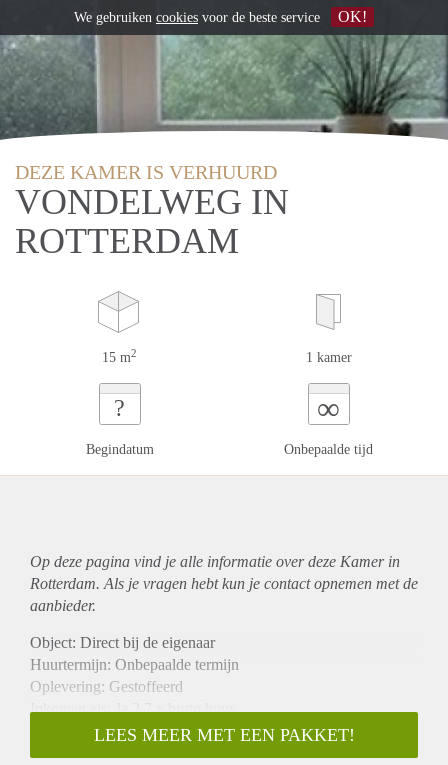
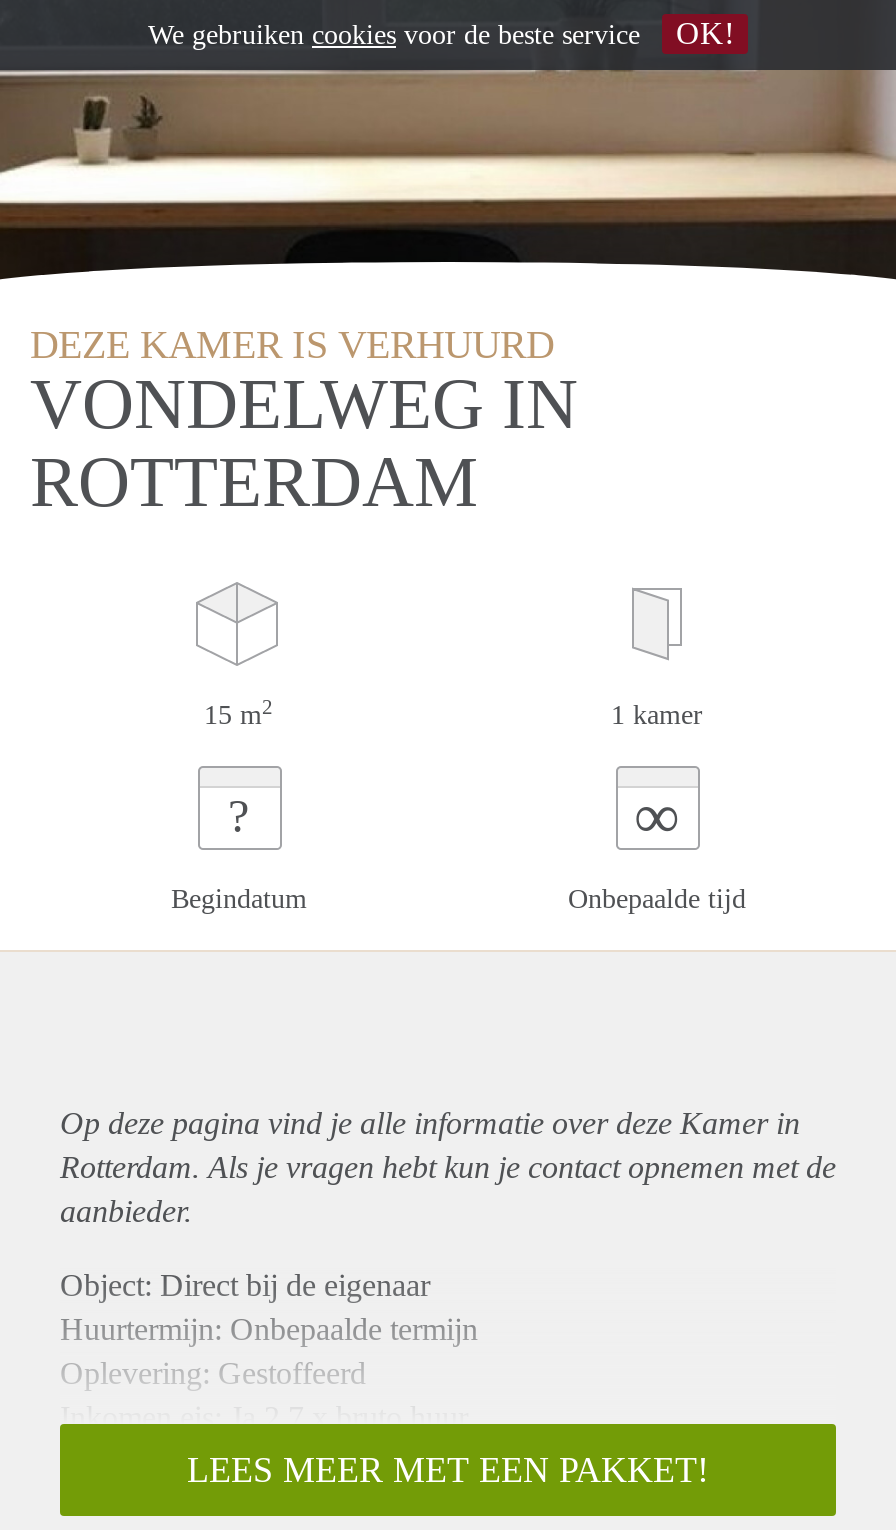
- [image]
+ [image]
